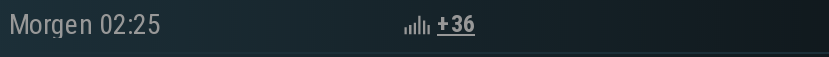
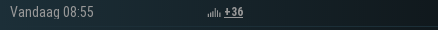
- Morgen 02:25
+ Vandaag 08:55
